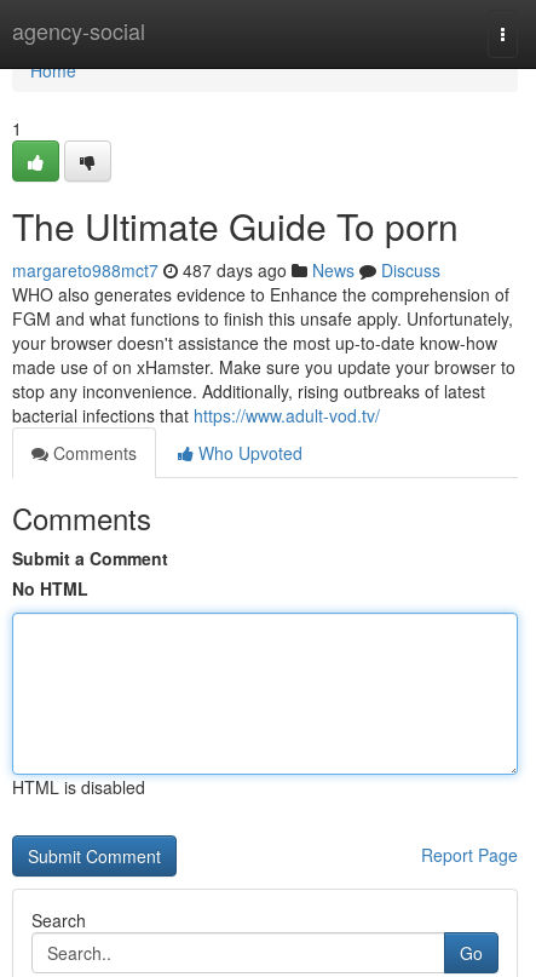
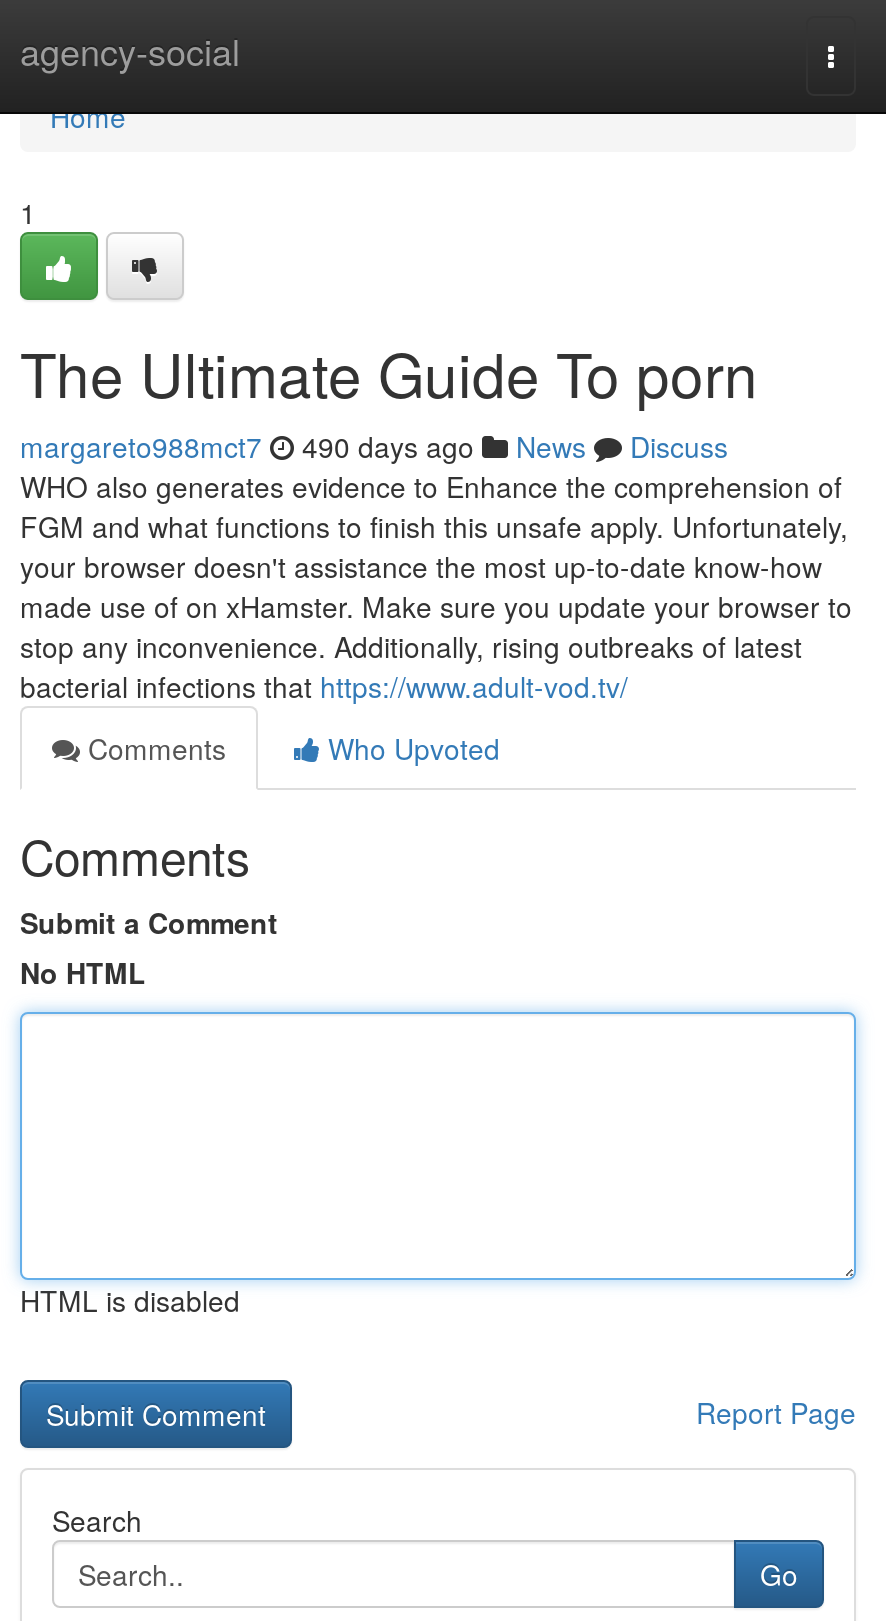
- margareto988mct7 487 days ago News Discuss
+ margareto988mct7 490 days ago News Discuss
